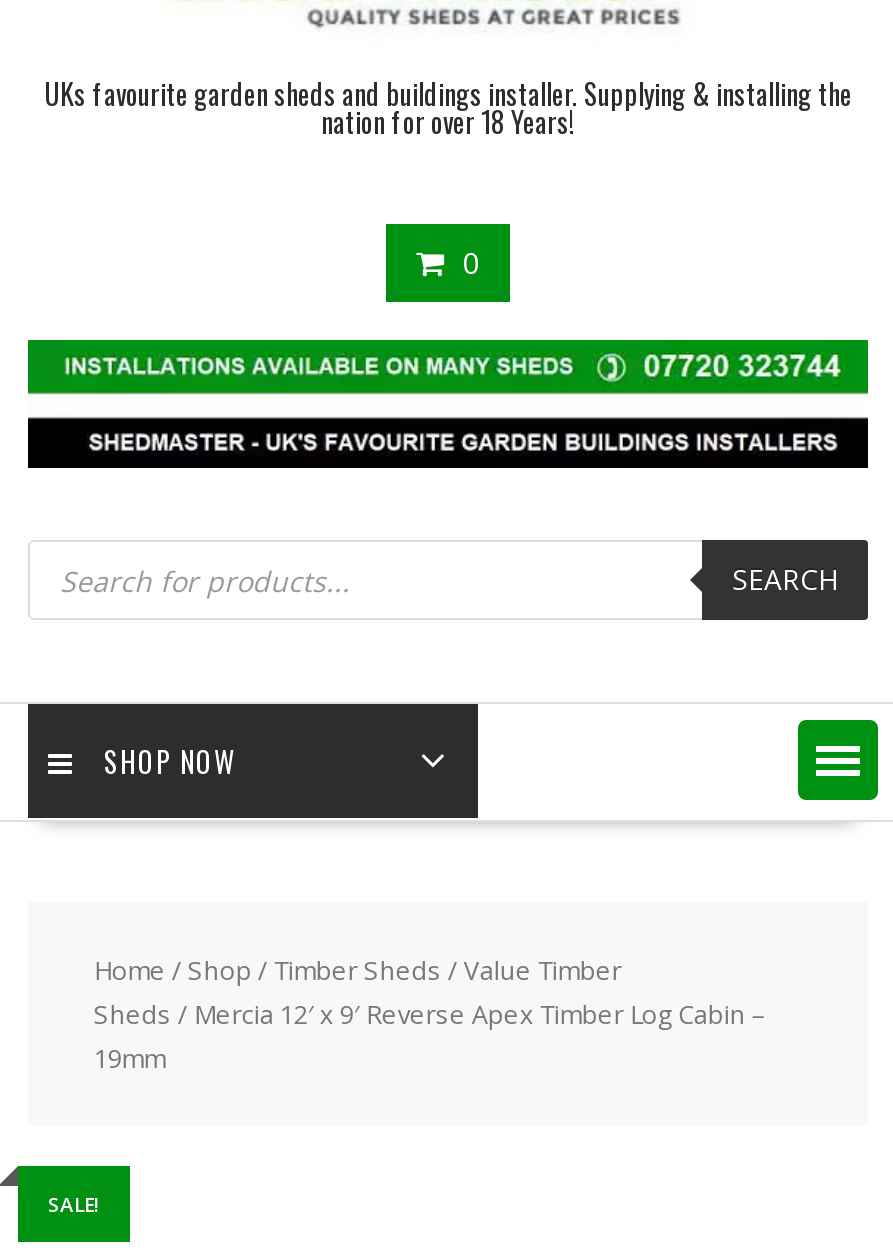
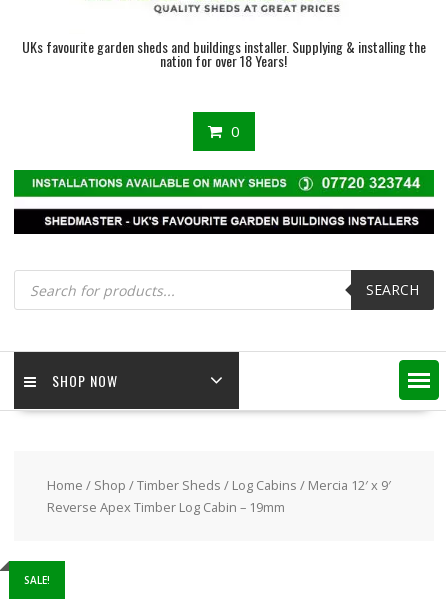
- Home / Shop / Timber Sheds / Value Timber
- Sheds / Mercia 12′ x 9′ Reverse Apex Timber Log Cabin –
- 19mm
+ Home / Shop /Timber Sheds / Log Cabins / Mercia 12′ x 9′
+ Reverse Apex Timber Log Cabin – 19mm
